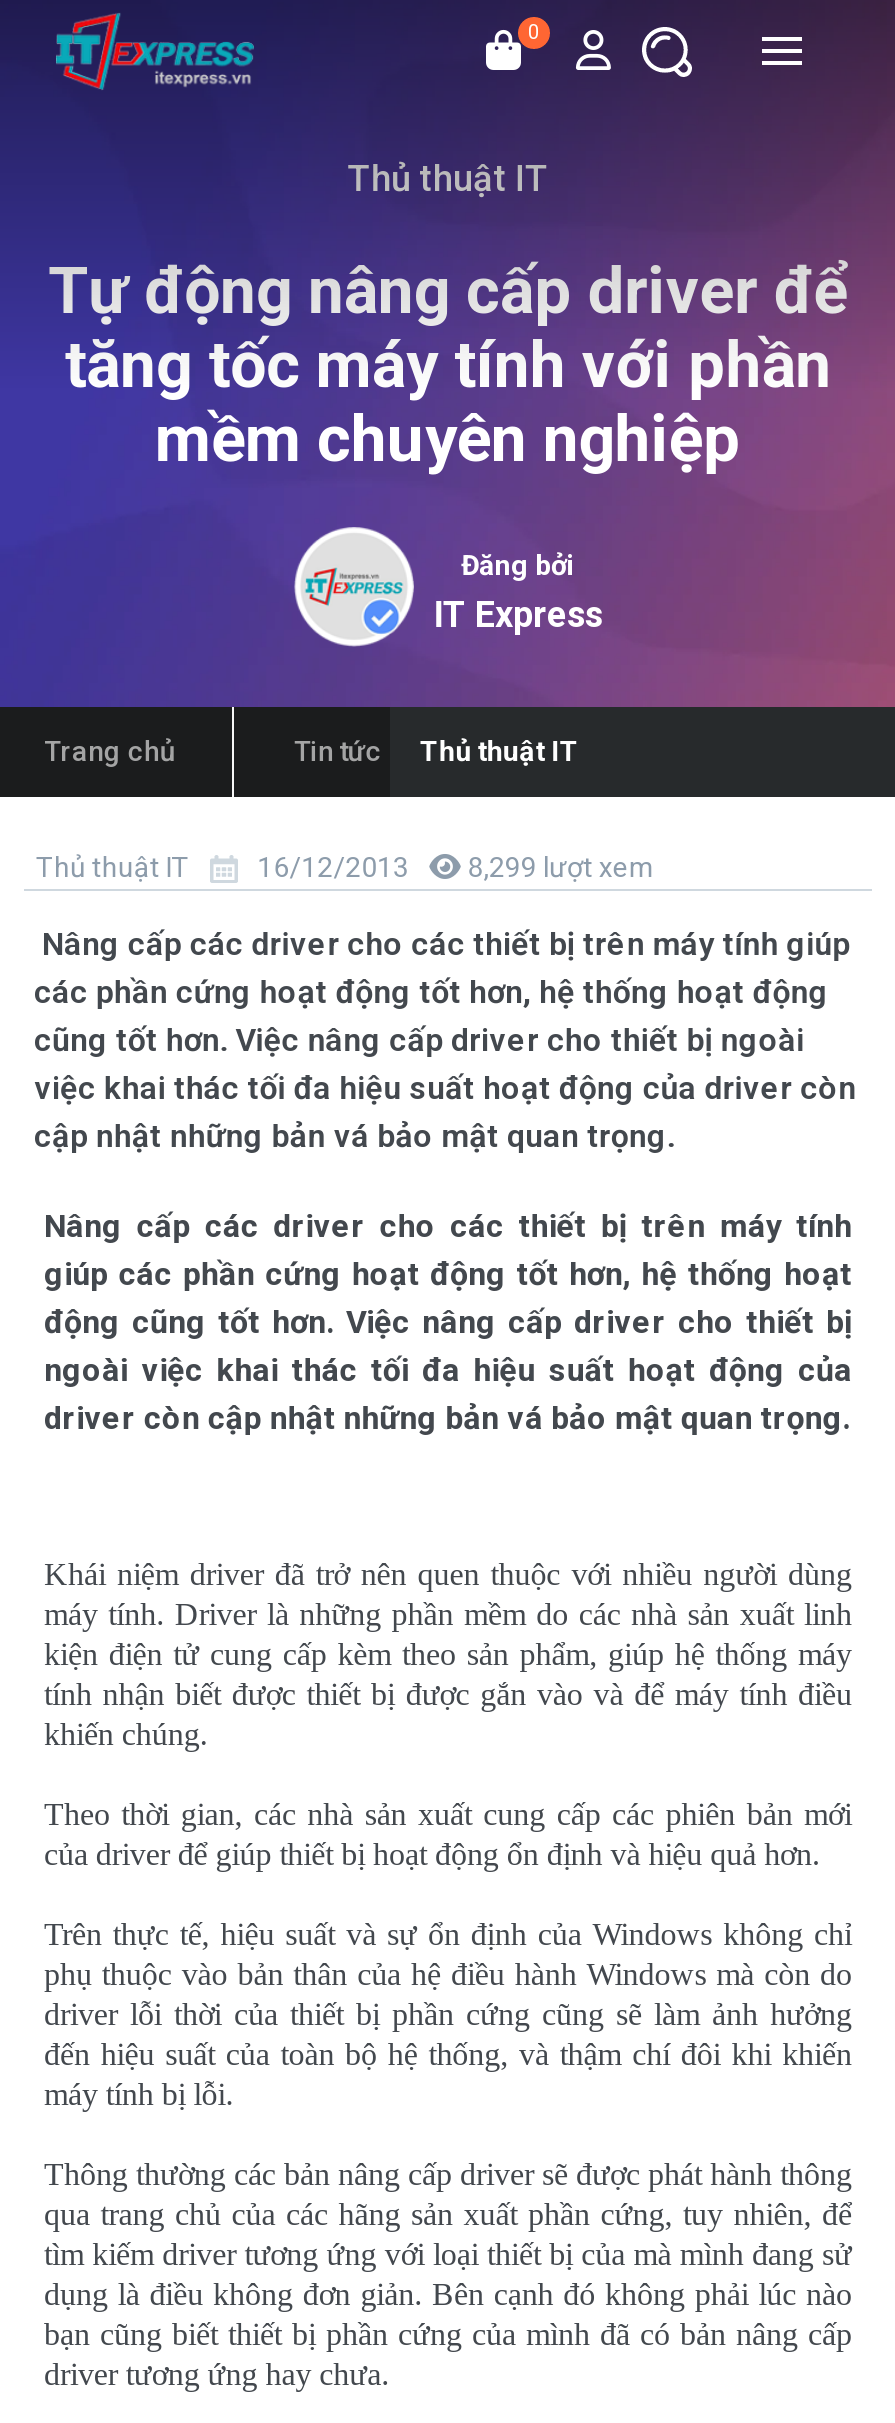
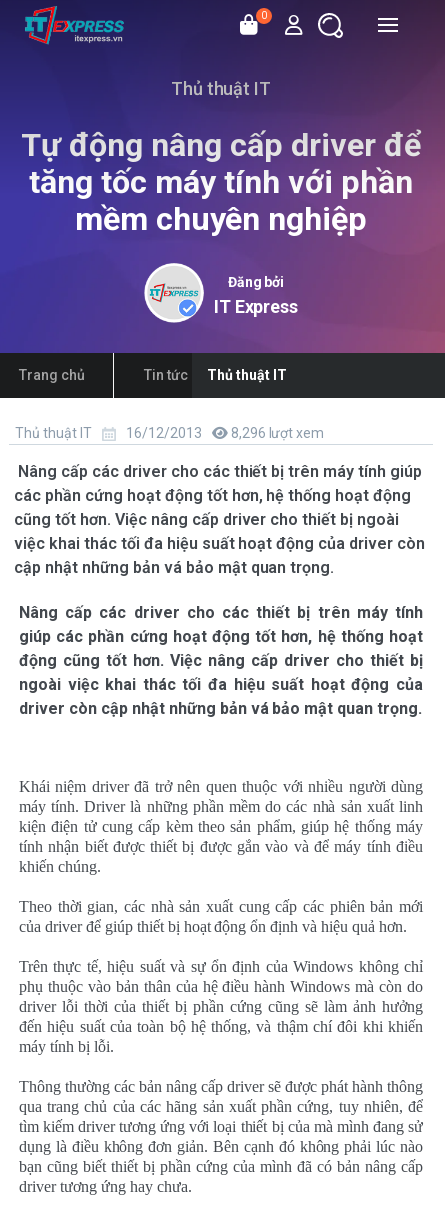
- 16/12/2013 8,299 lượt xem
+ 16/12/2013 8,296 lượt xem
